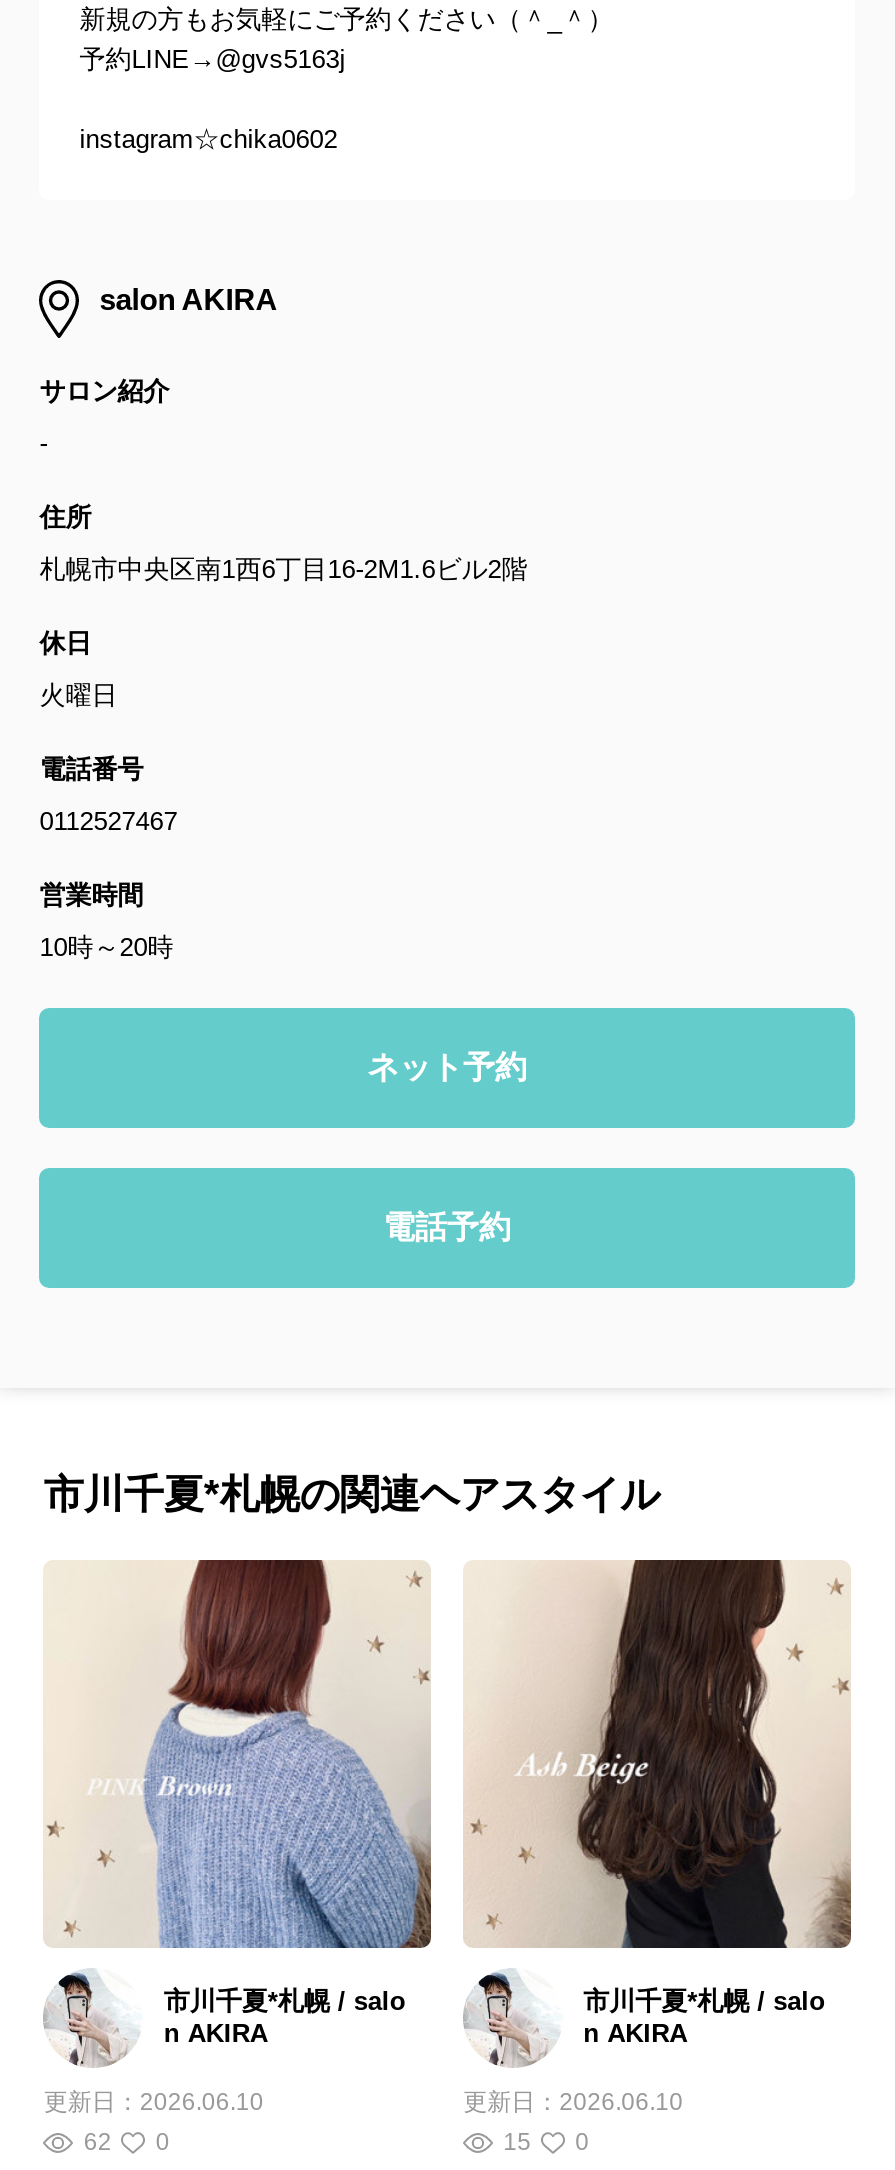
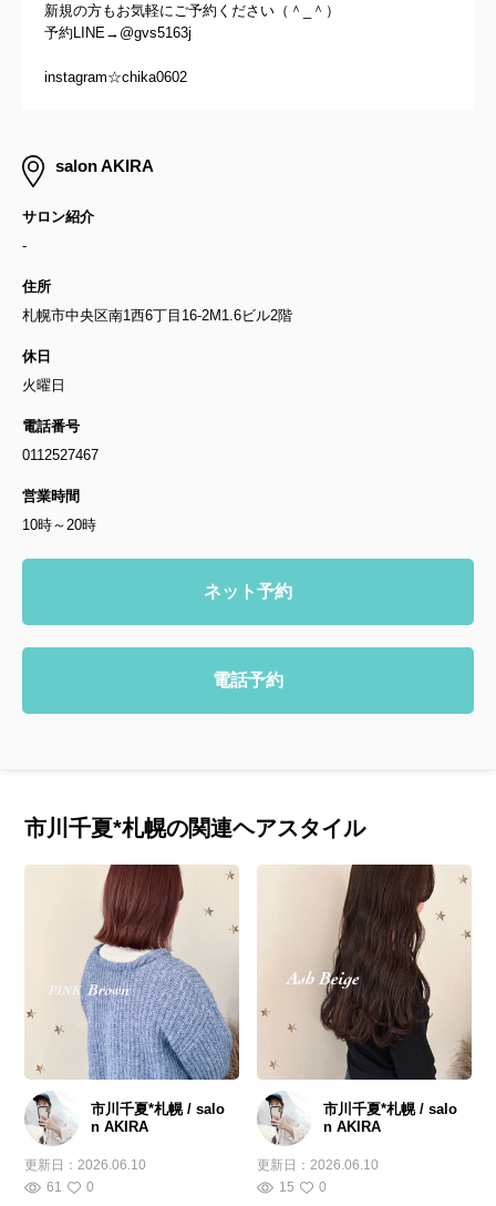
- 62 0
+ 61 0
